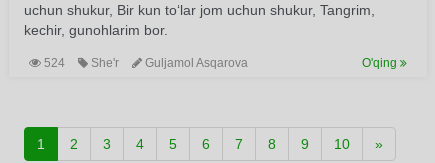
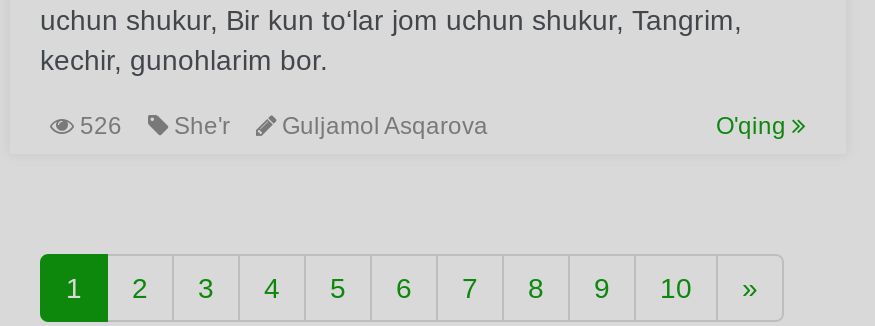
- 524 She'r Guljamol Asqarova
+ 526 She'r Guljamol Asqarova
